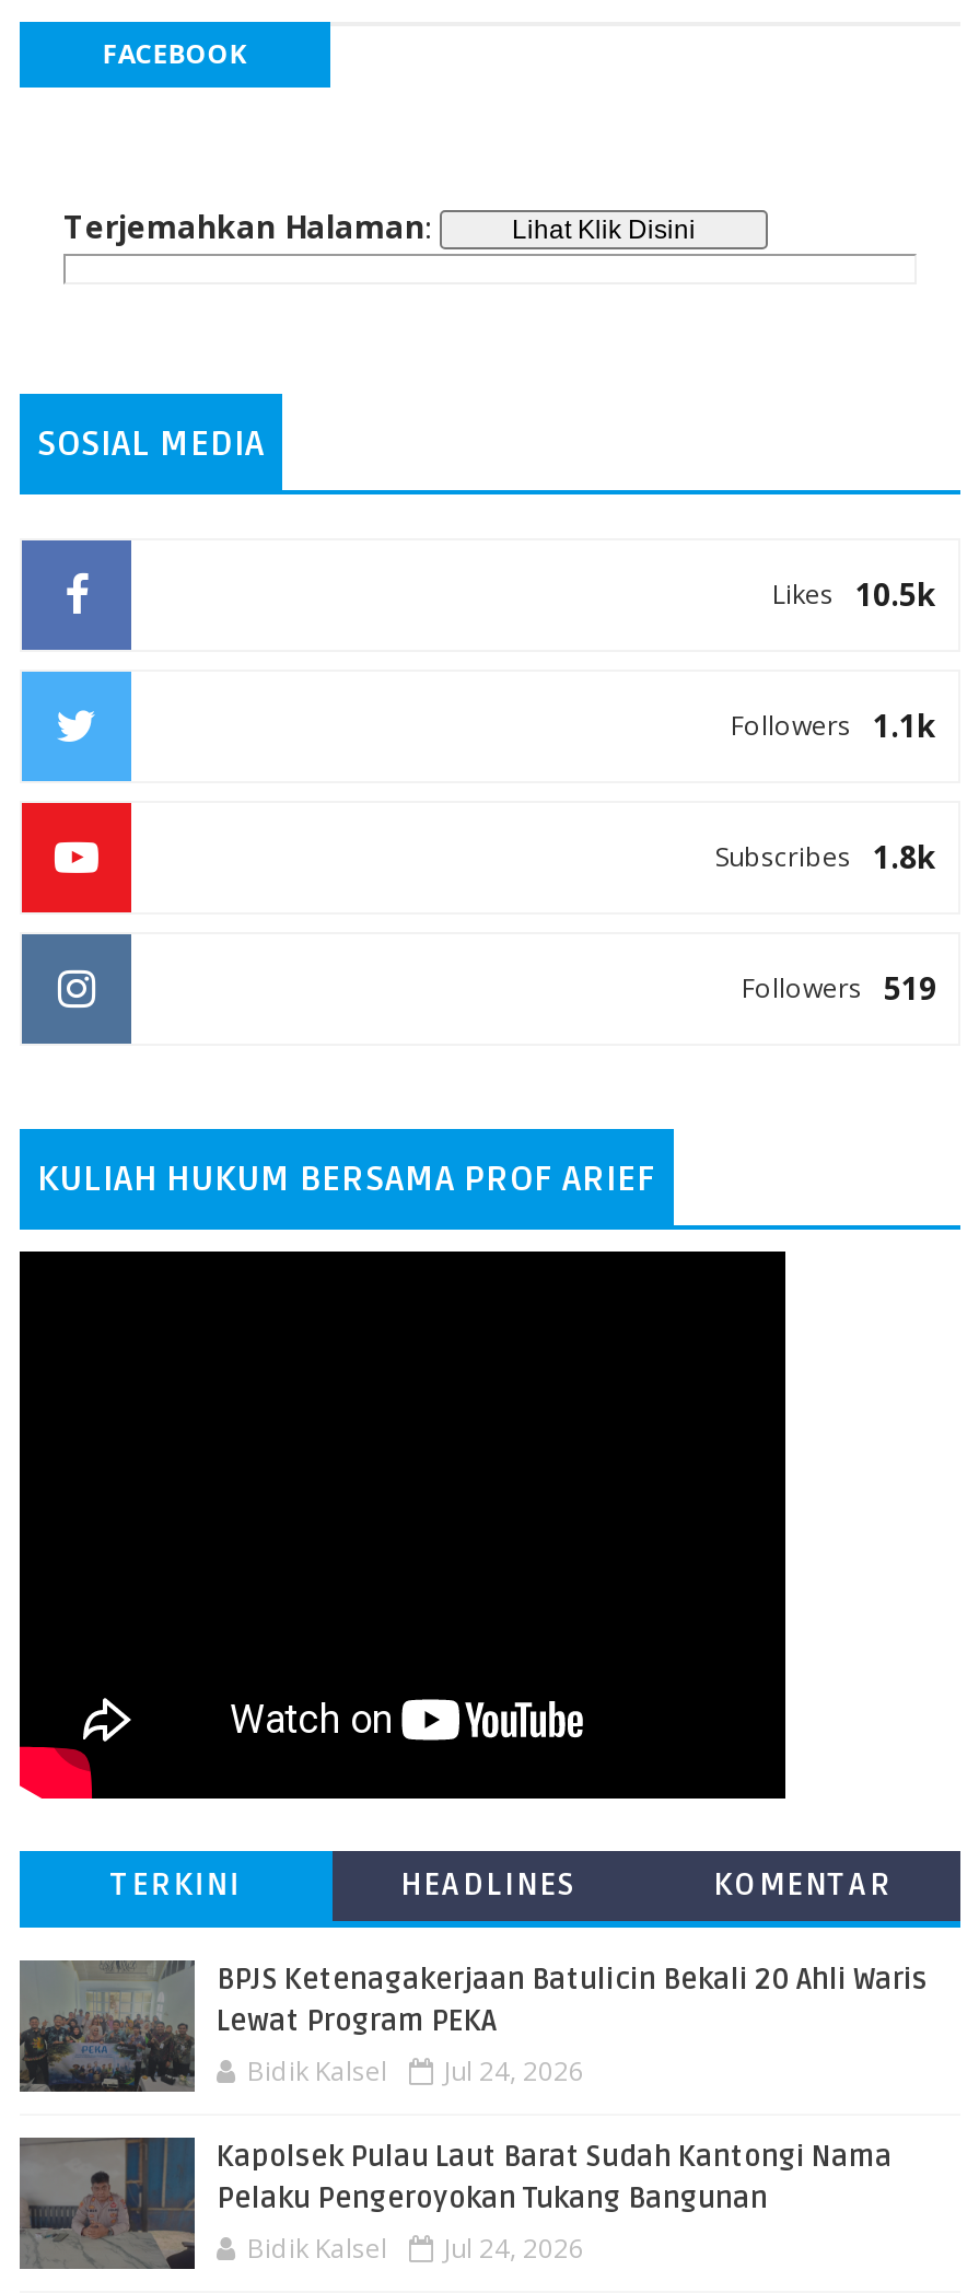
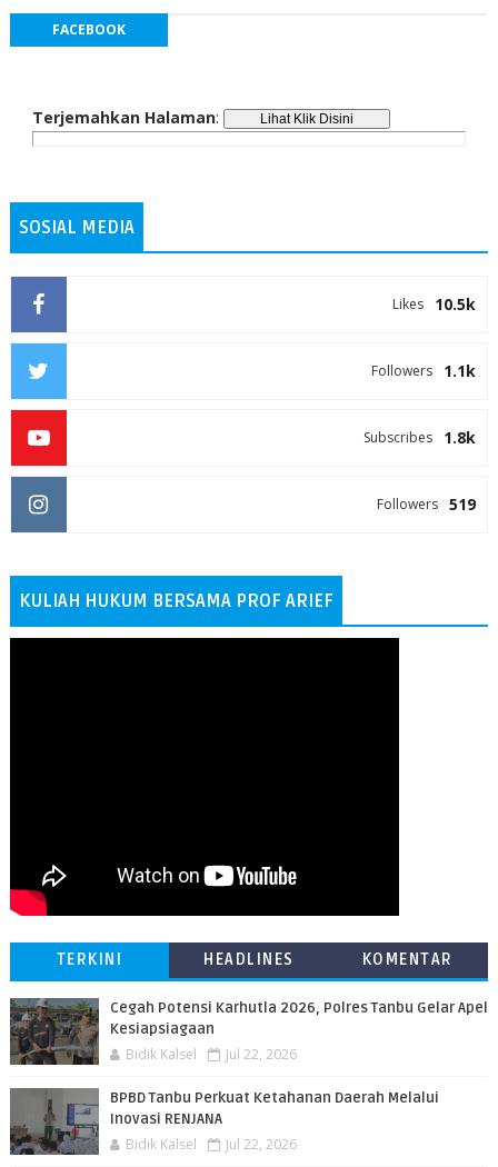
- [image]
- BPJS Ketenagakerjaan Batulicin Bekali 20 Ahli Waris
- Lewat Program PEKA
+ [image]
+ Cegah Potensi Karhutla 2026, Polres Tanbu Gelar Apel
+ Kesiapsiagaan

- Bidik Kalsel Jul 24, 2026
+ Bidik Kalsel Jul 22, 2026

- [image]
- Kapolsek Pulau Laut Barat Sudah Kantongi Nama
- Pelaku Pengeroyokan Tukang Bangunan
+ [image]
+ BPBD Tanbu Perkuat Ketahanan Daerah Melalui
+ Inovasi RENJANA

- Bidik Kalsel Jul 24, 2026
+ Bidik Kalsel Jul 22, 2026
